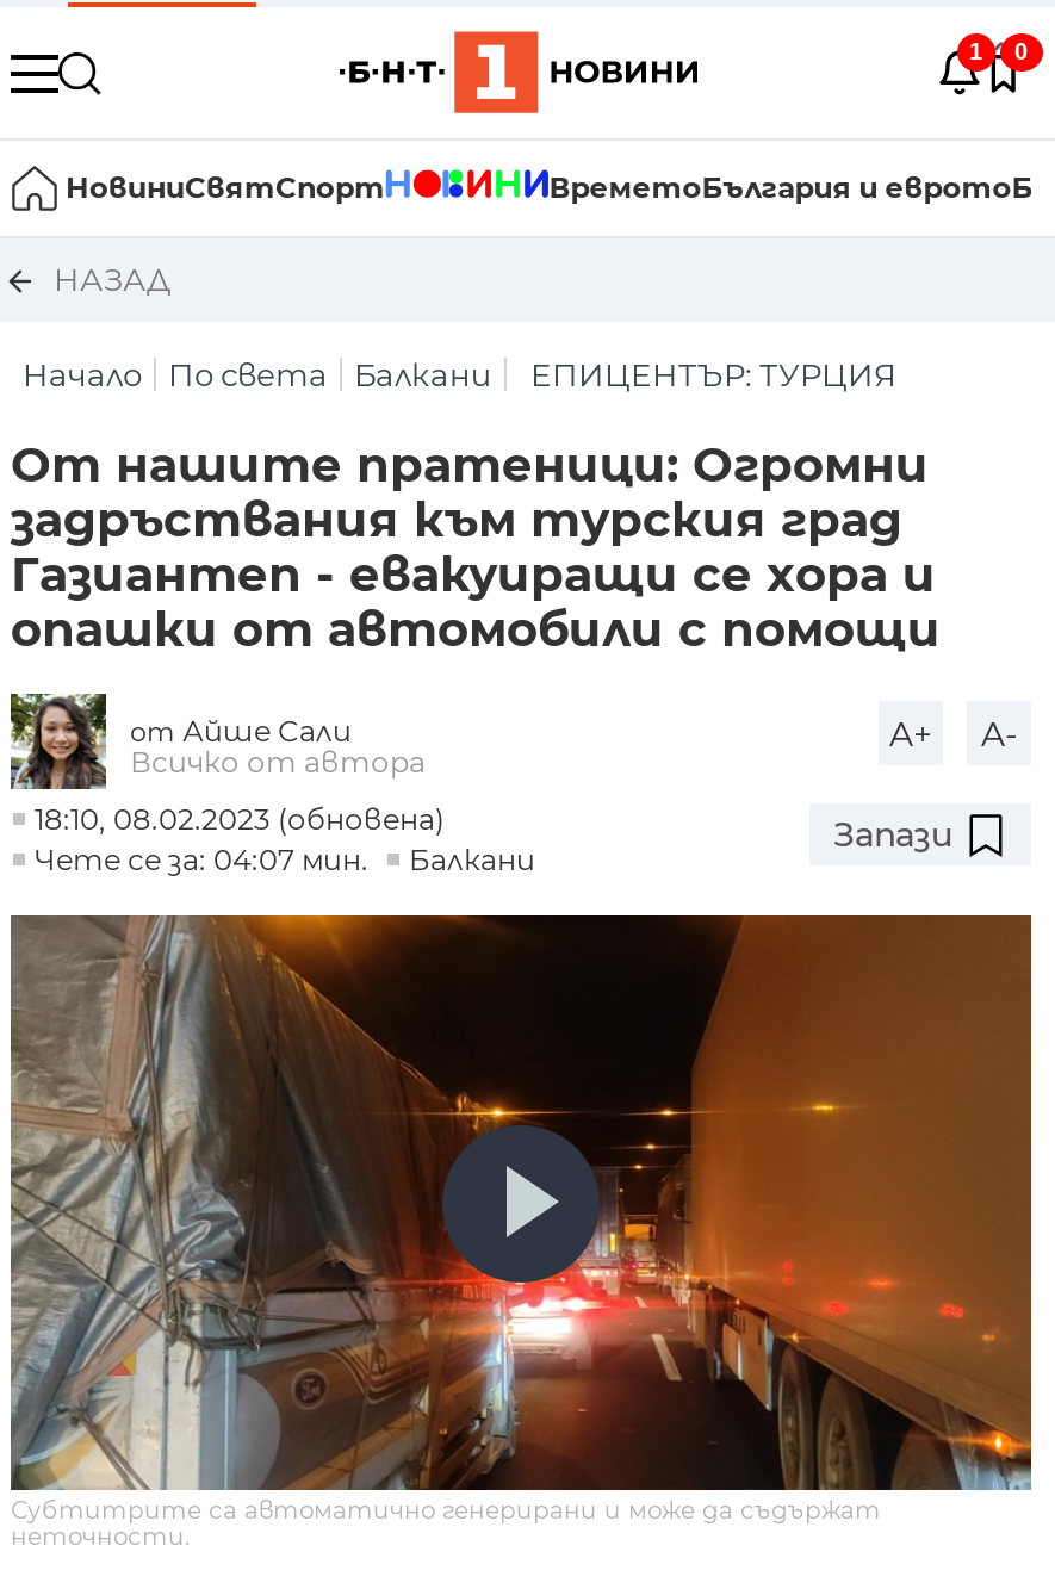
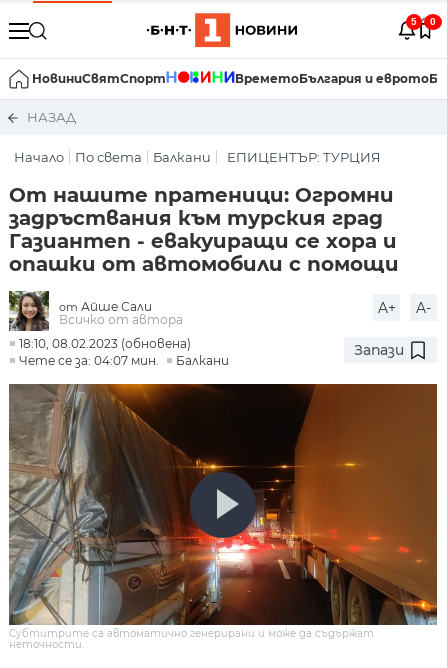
- 1 0
+ 5 0
